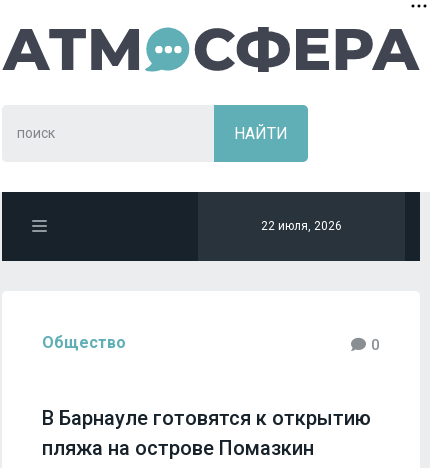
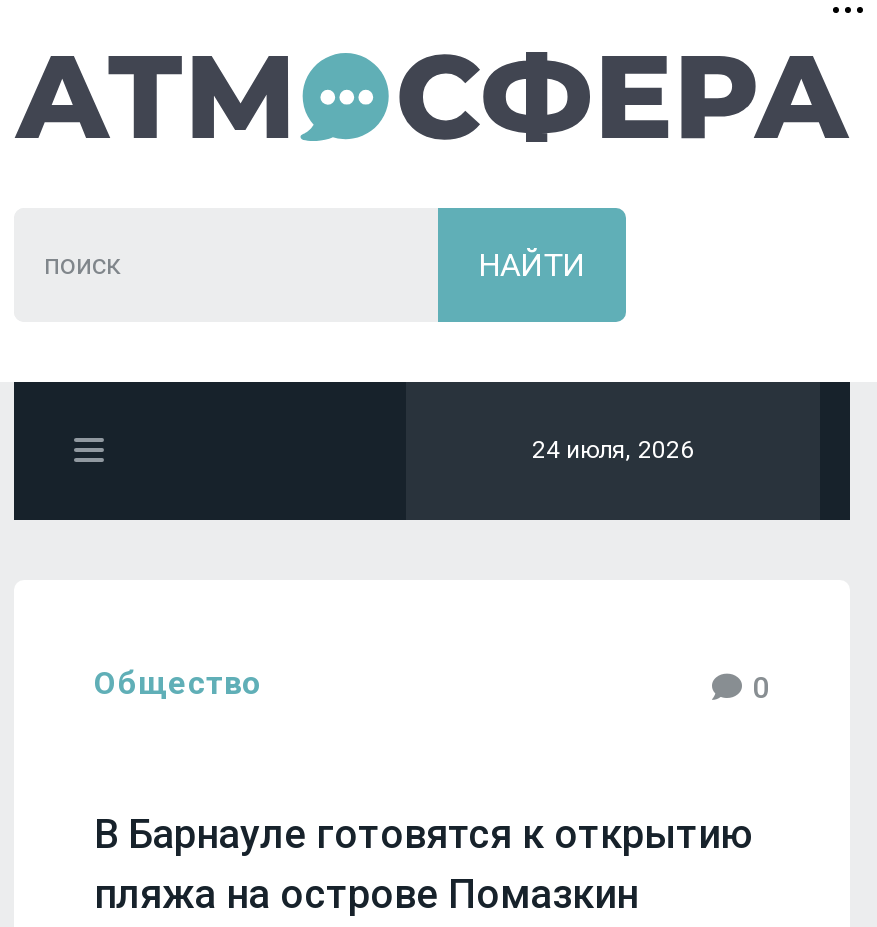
- 22 июля, 2026
+ 24 июля, 2026
